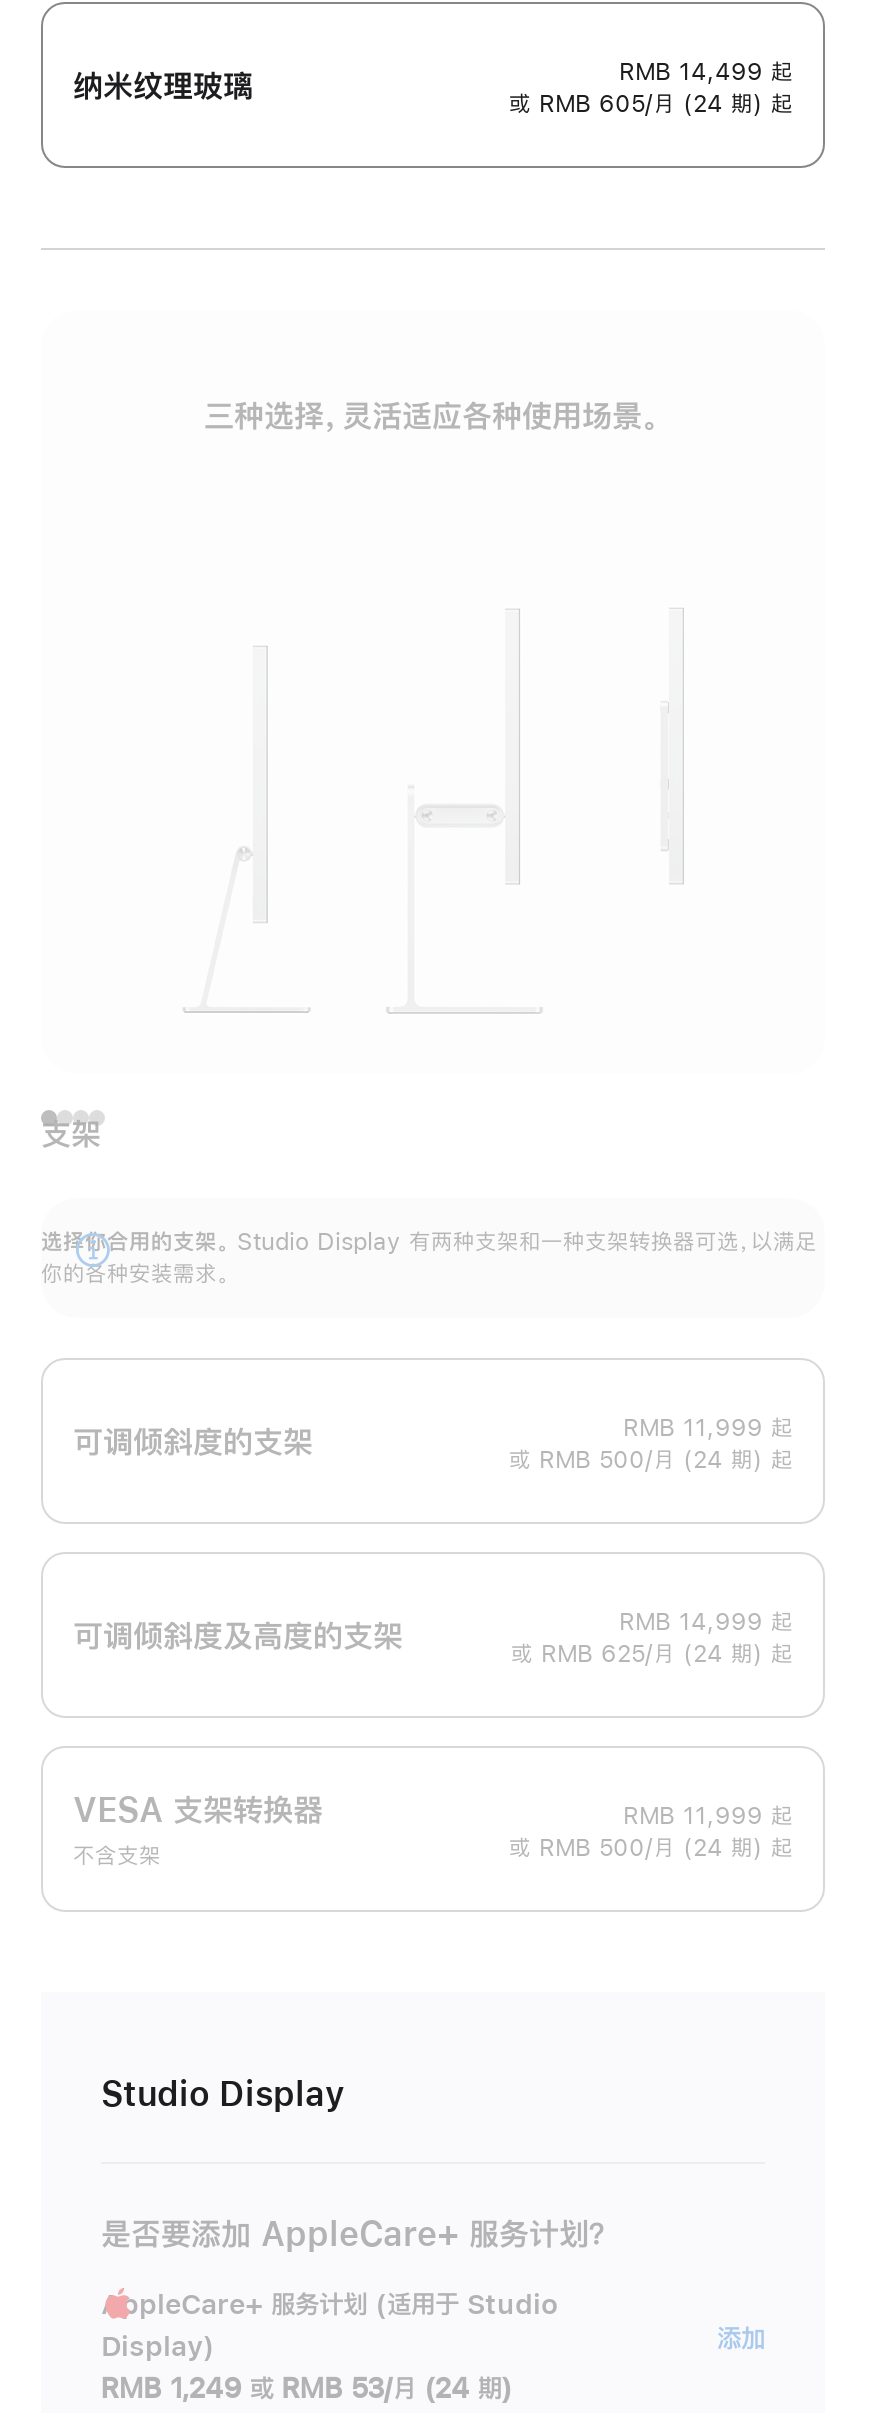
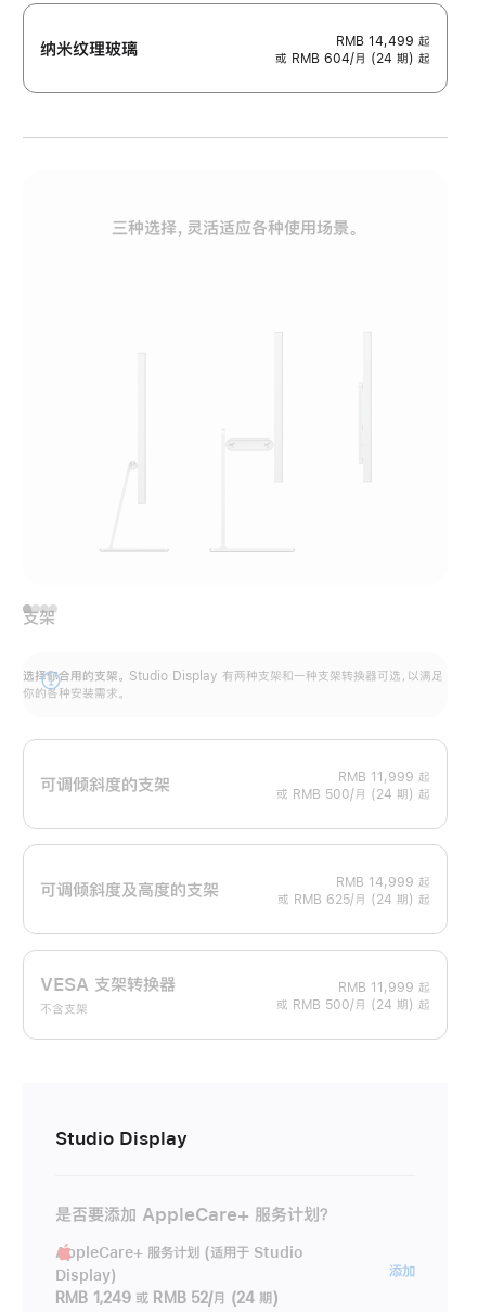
- 或 RMB 605/月 (24 期) 起
+ 或 RMB 604/月 (24 期) 起

- RMB 1,249 或 RMB 53/月 (24 期)
+ RMB 1,249 或 RMB 52/月 (24 期)
